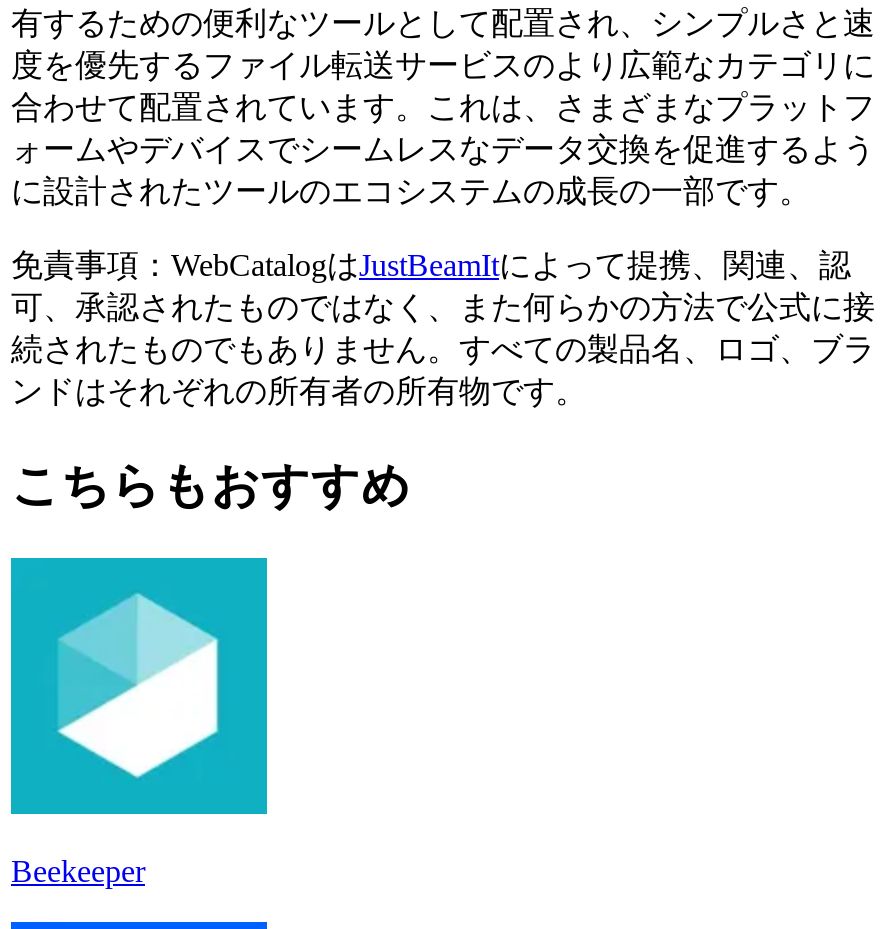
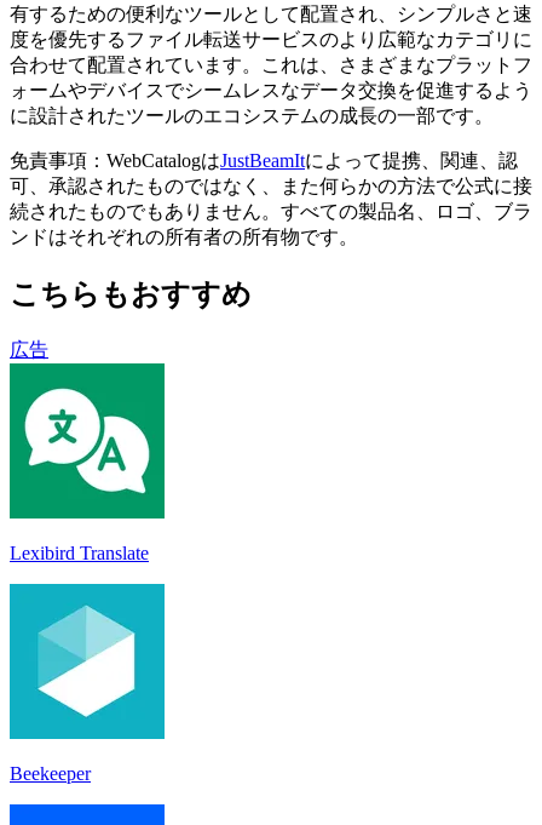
+ [image]
+ Lexibird Translate

+ 広告
